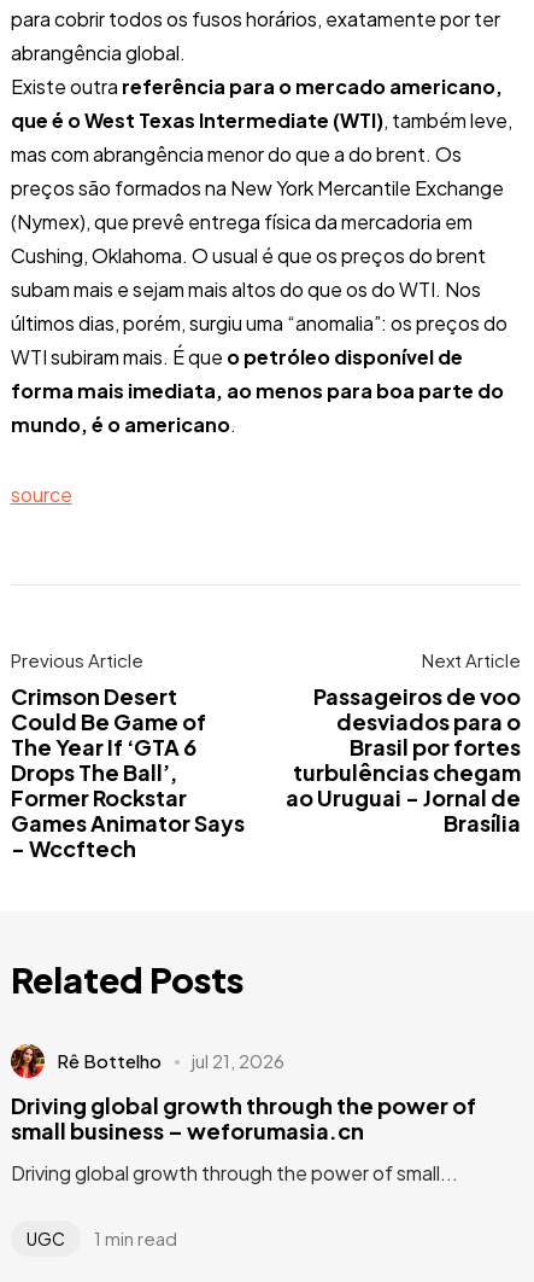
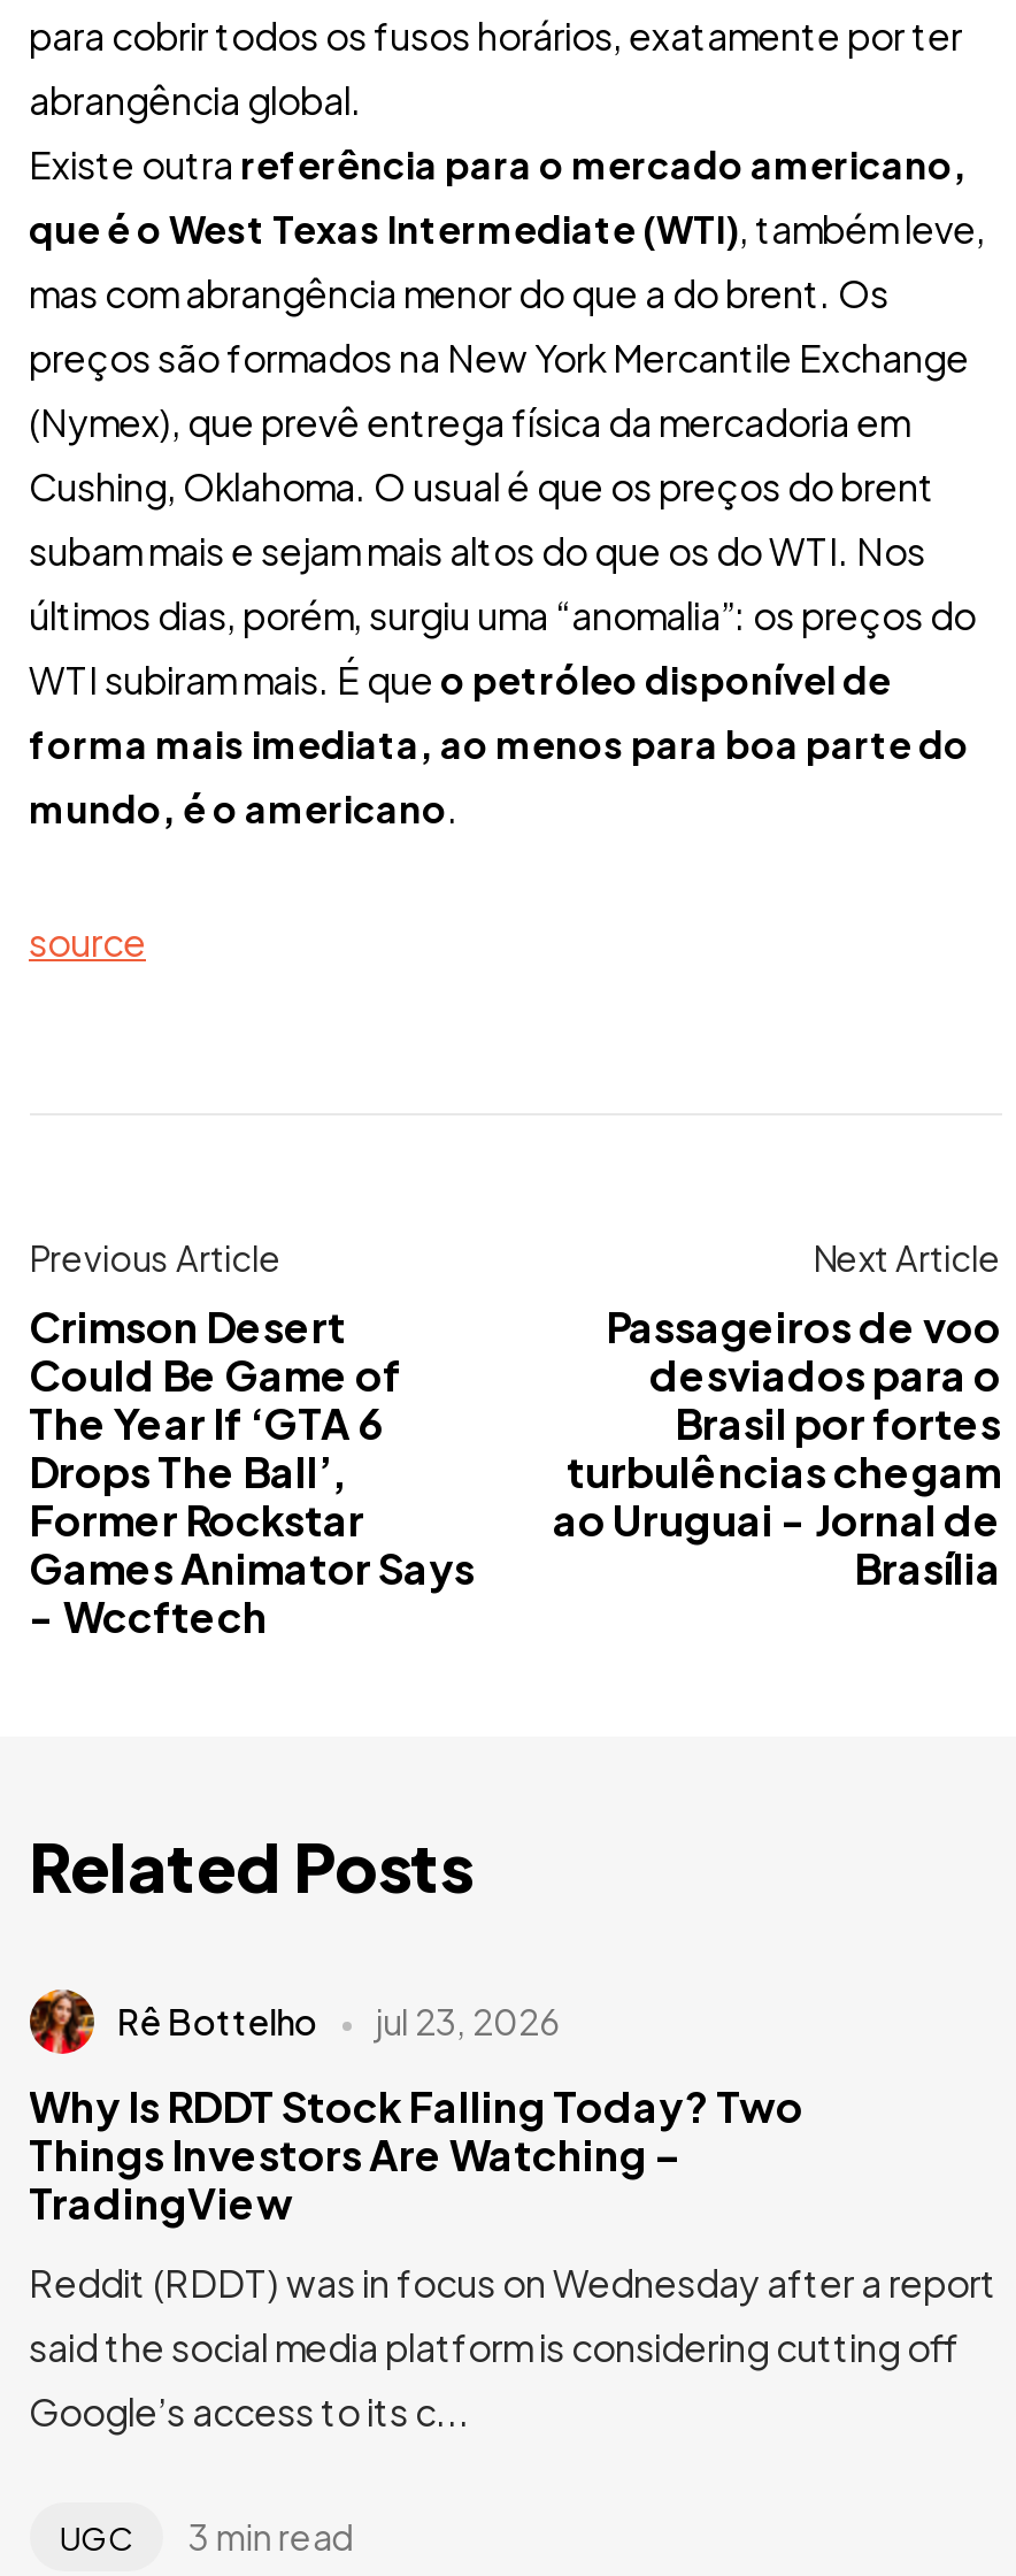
- Rê Bottelho jul 21, 2026
+ Rê Bottelho jul 23, 2026

- Driving global growth through the power of
- small business – weforumasia.cn
+ Why Is RDDT Stock Falling Today? Two
+ Things Investors Are Watching –
+ TradingView

- Driving global growth through the power of small...
+ Reddit (RDDT) was in focus on Wednesday after a report
+ said the social media platform is considering cutting off
+ Google’s access to its c...

- UGC 1 min read
+ UGC 3 min read
